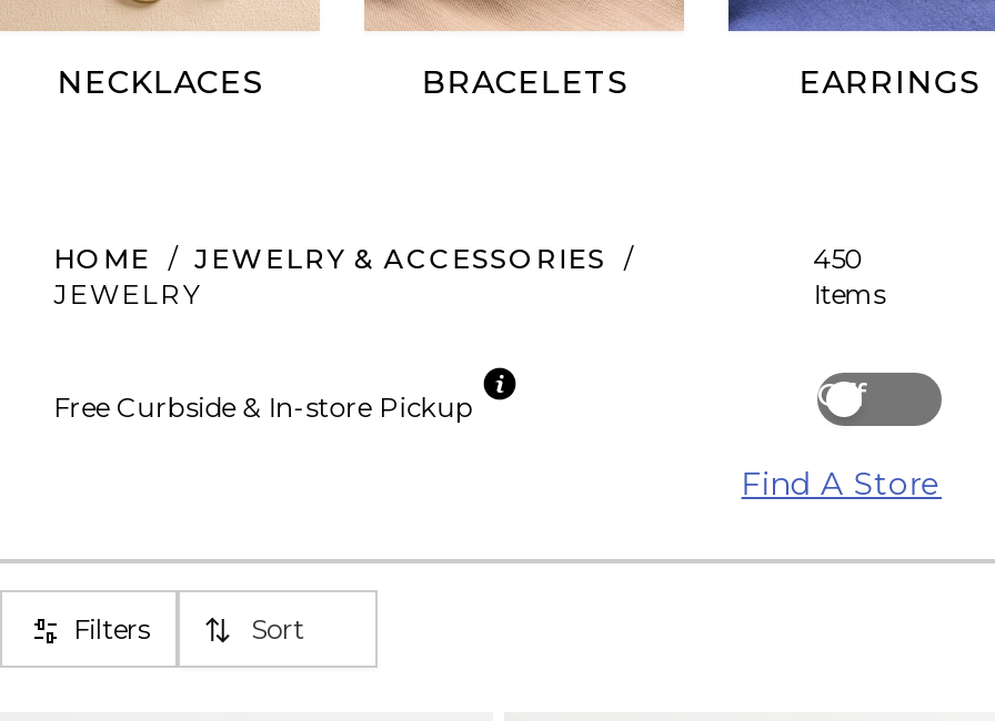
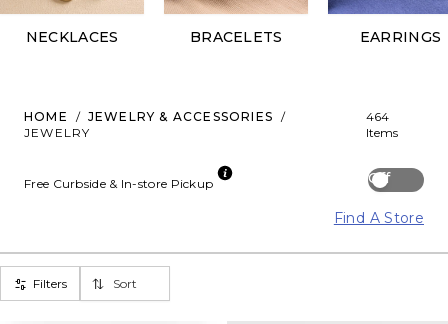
- 450
+ 464
